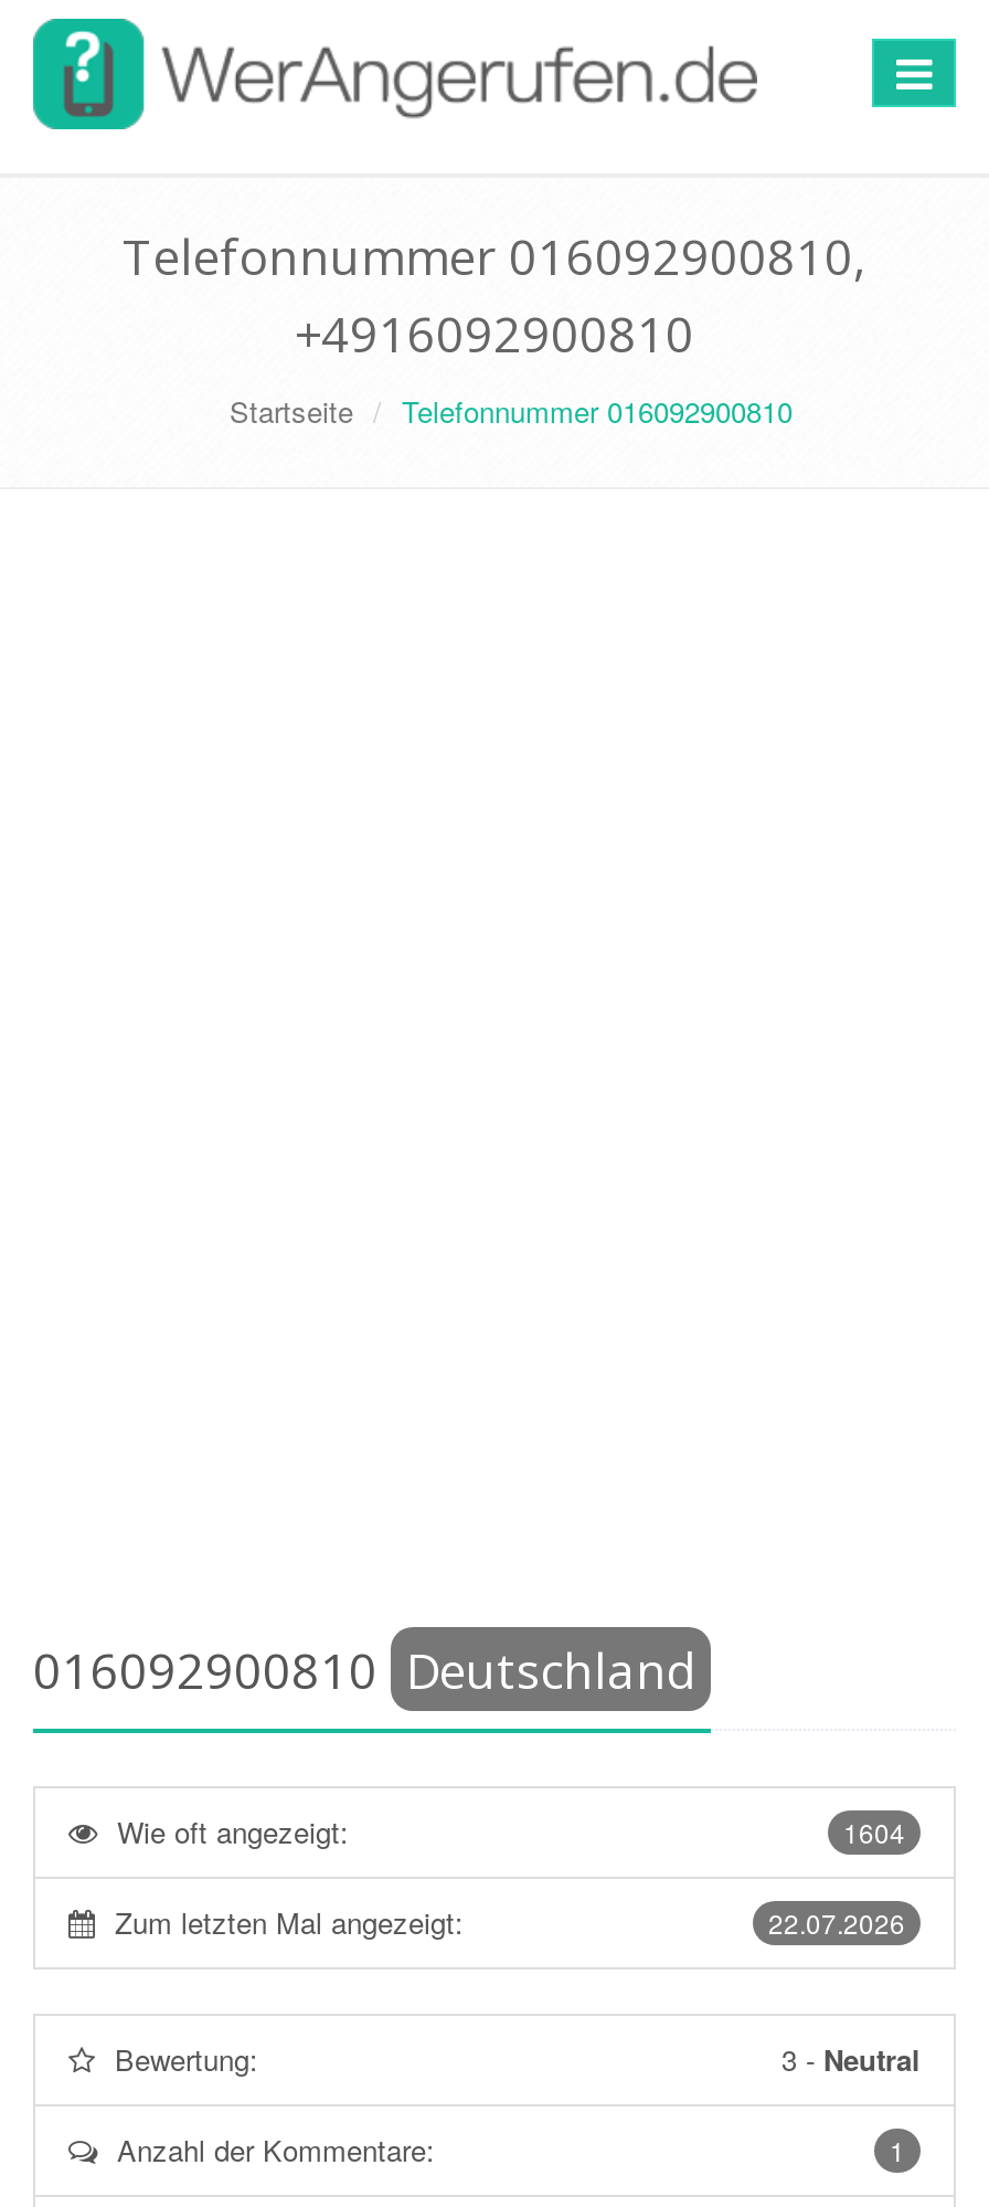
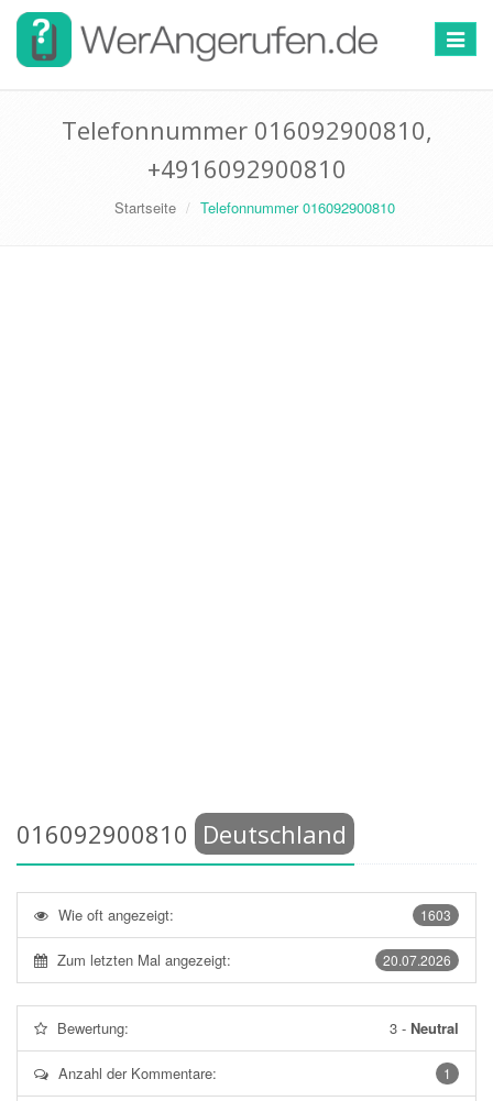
- 1604
+ 1603

- 22.07.2026
+ 20.07.2026
